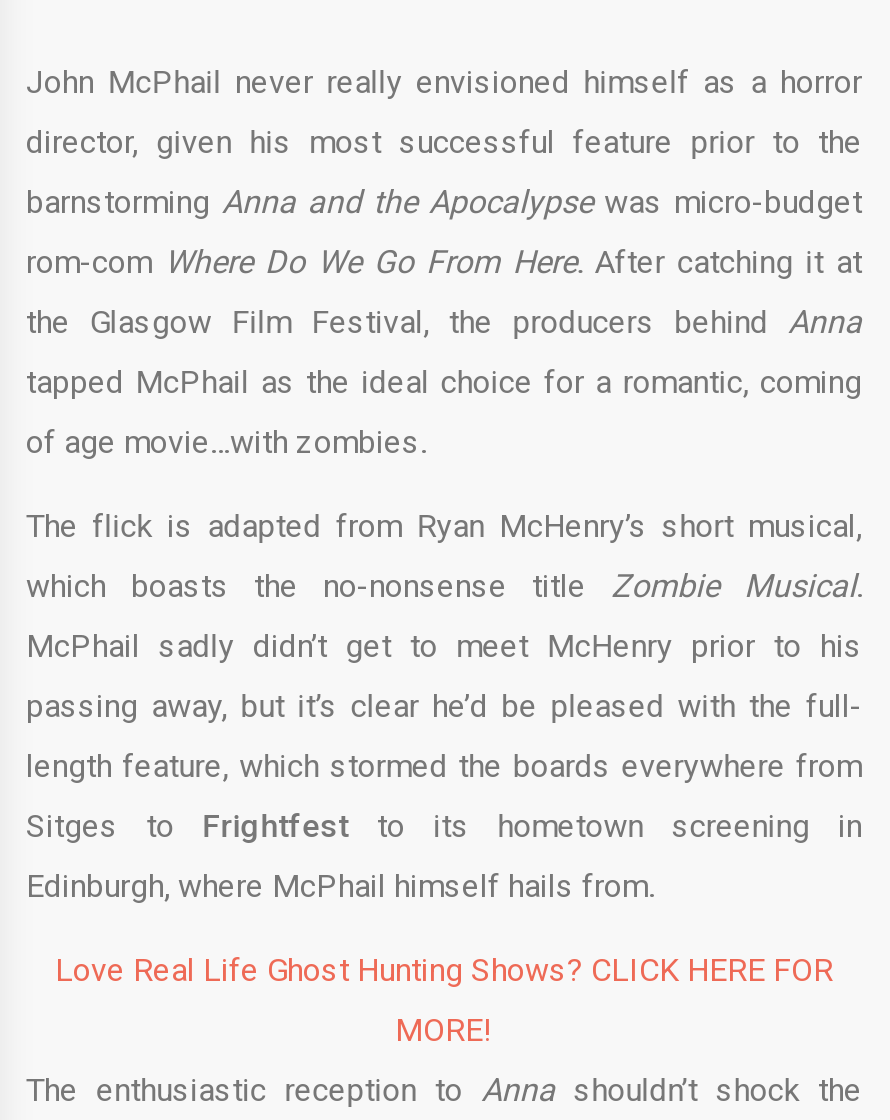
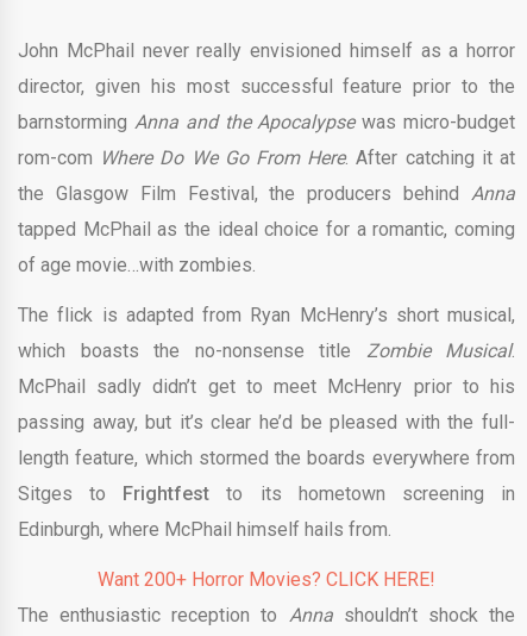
- Love Real Life Ghost Hunting Shows? CLICK HERE FOR
- MORE!
+ Want 200+ Horror Movies? CLICK HERE!
